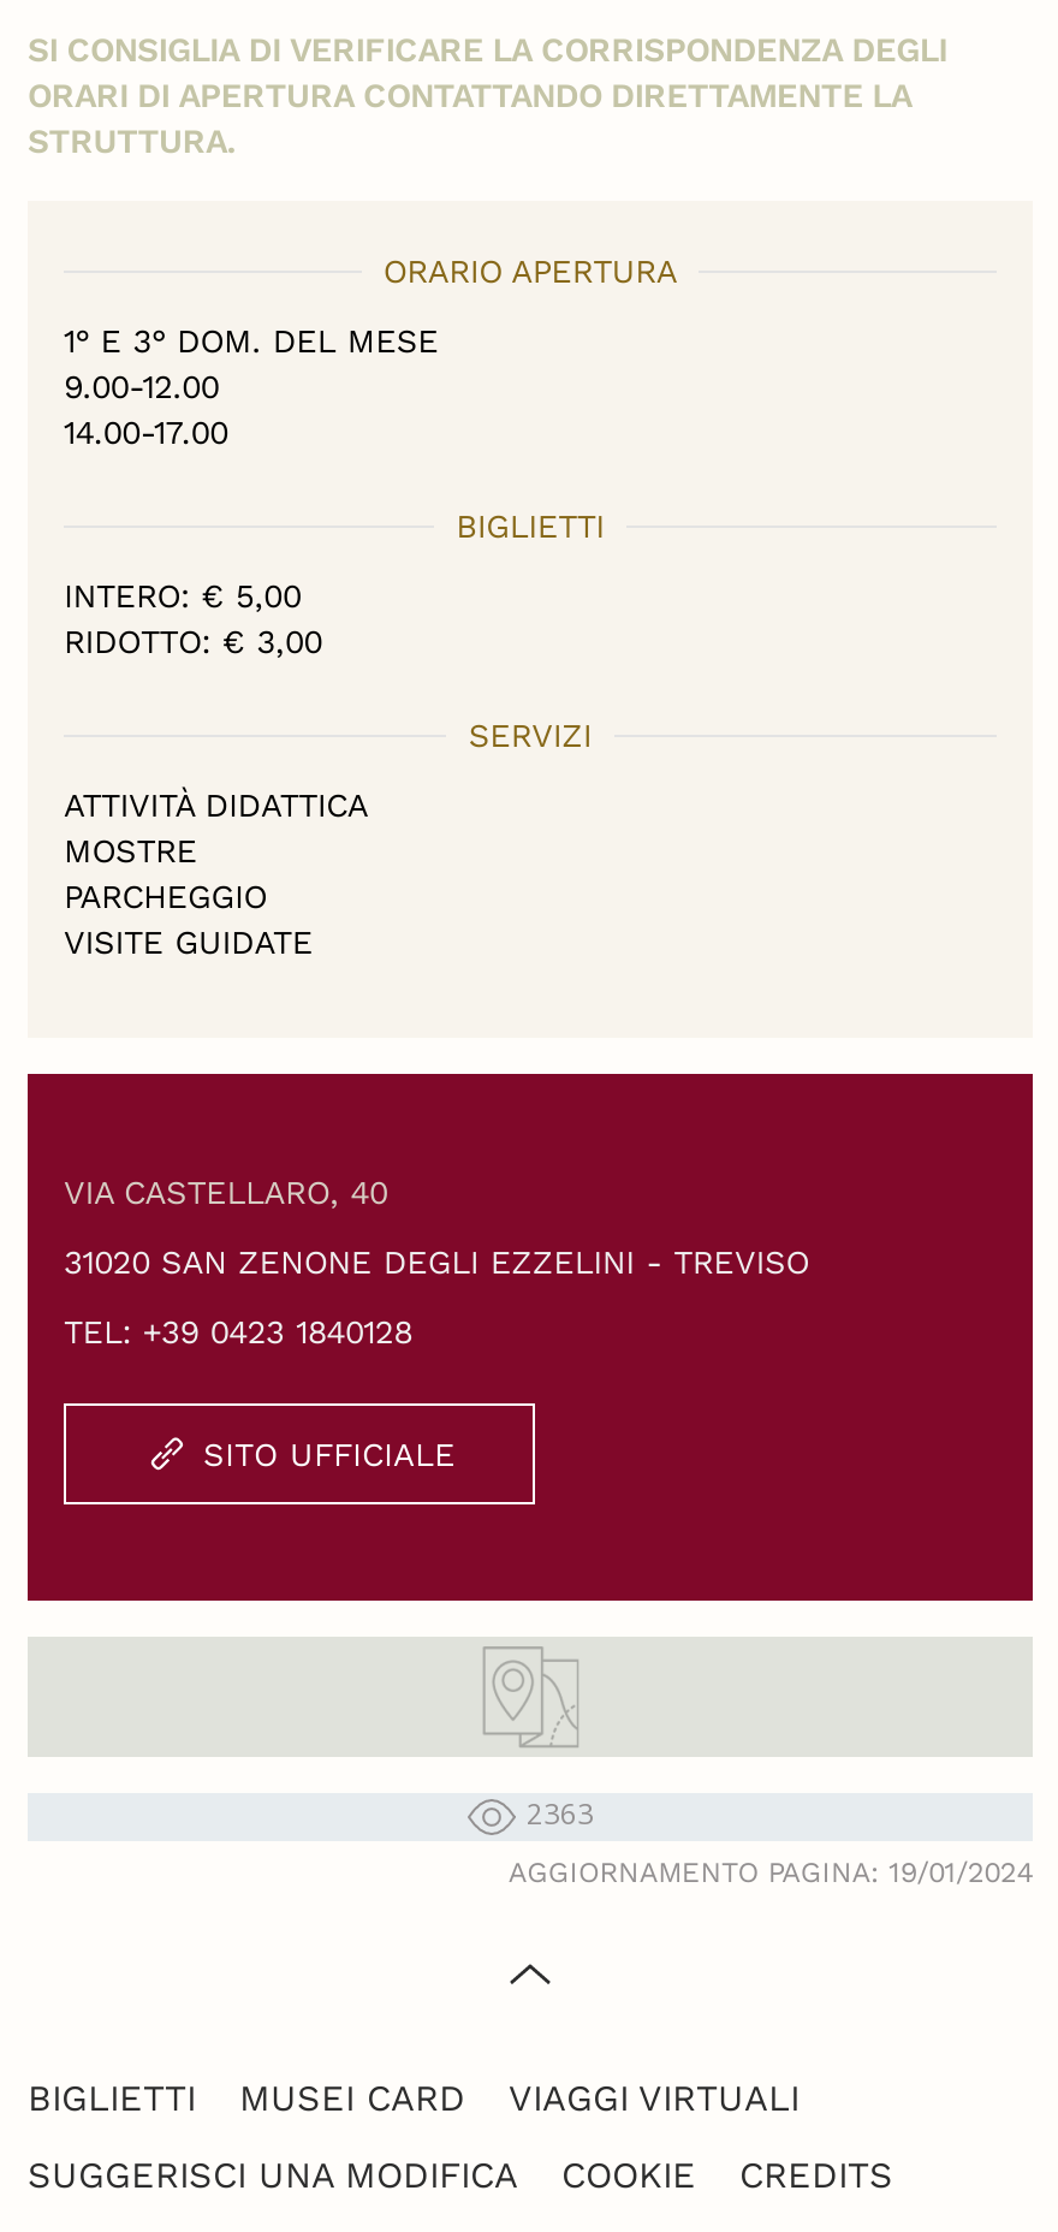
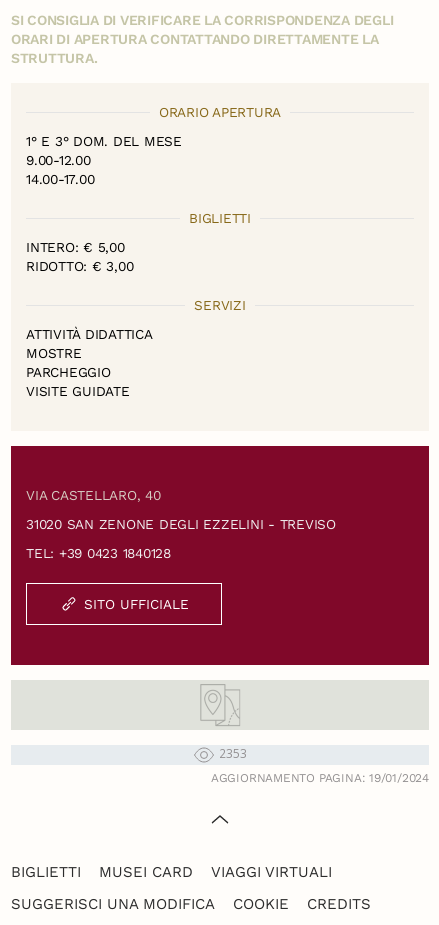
- 2363
+ 2353
